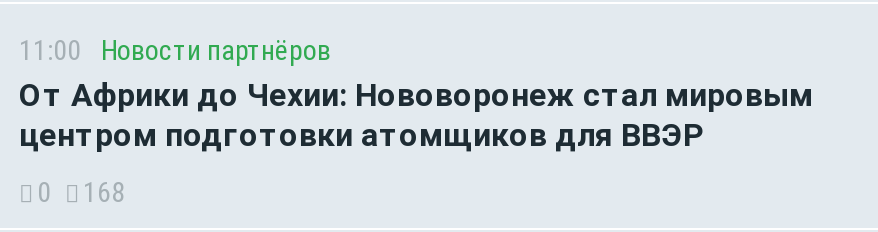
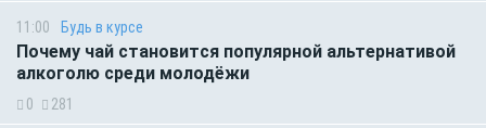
- Новости партнёров
- От Африки до Чехии: Нововоронеж стал мировым
- центром подготовки атомщиков для ВВЭР
+ Будь в курсе
+ Почему чай становится популярной альтернативой
+ алкоголю среди молодёжи

- 0 168
+ 0 281
